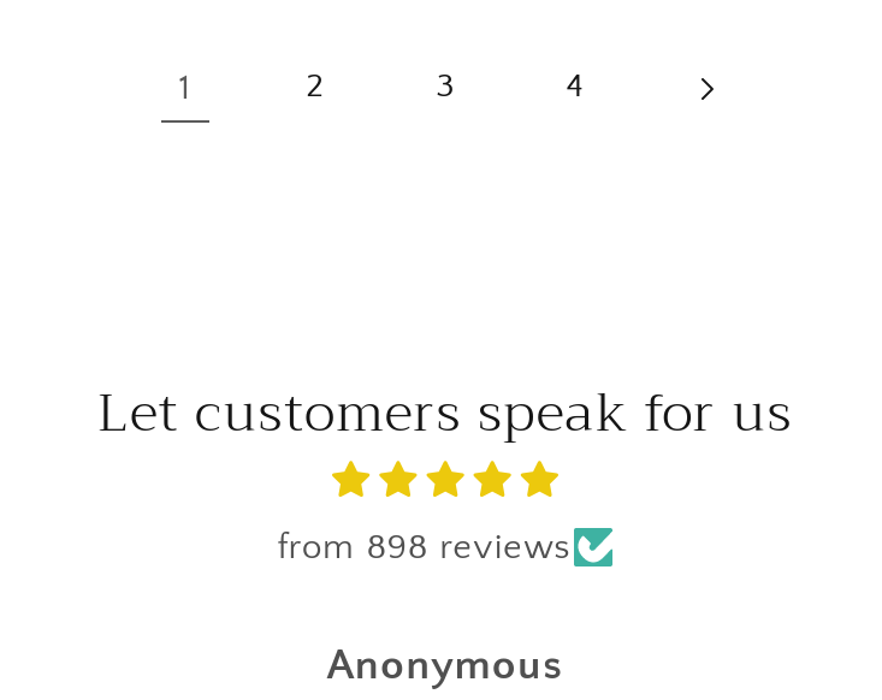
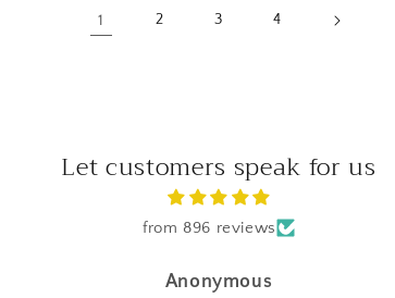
- from 898 reviews
+ from 896 reviews
